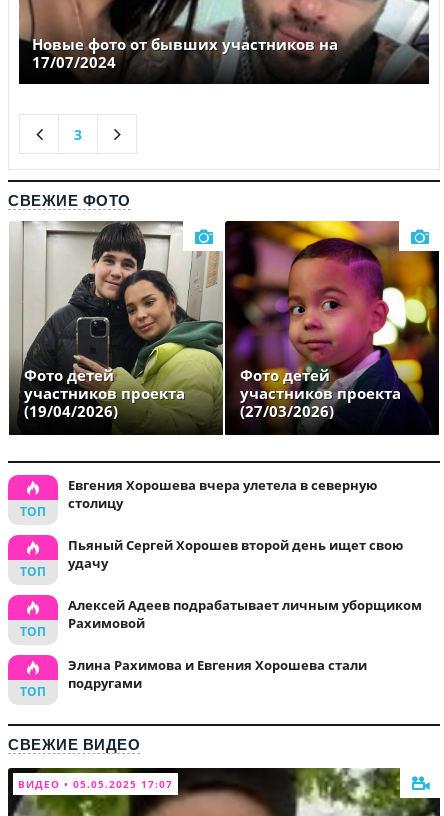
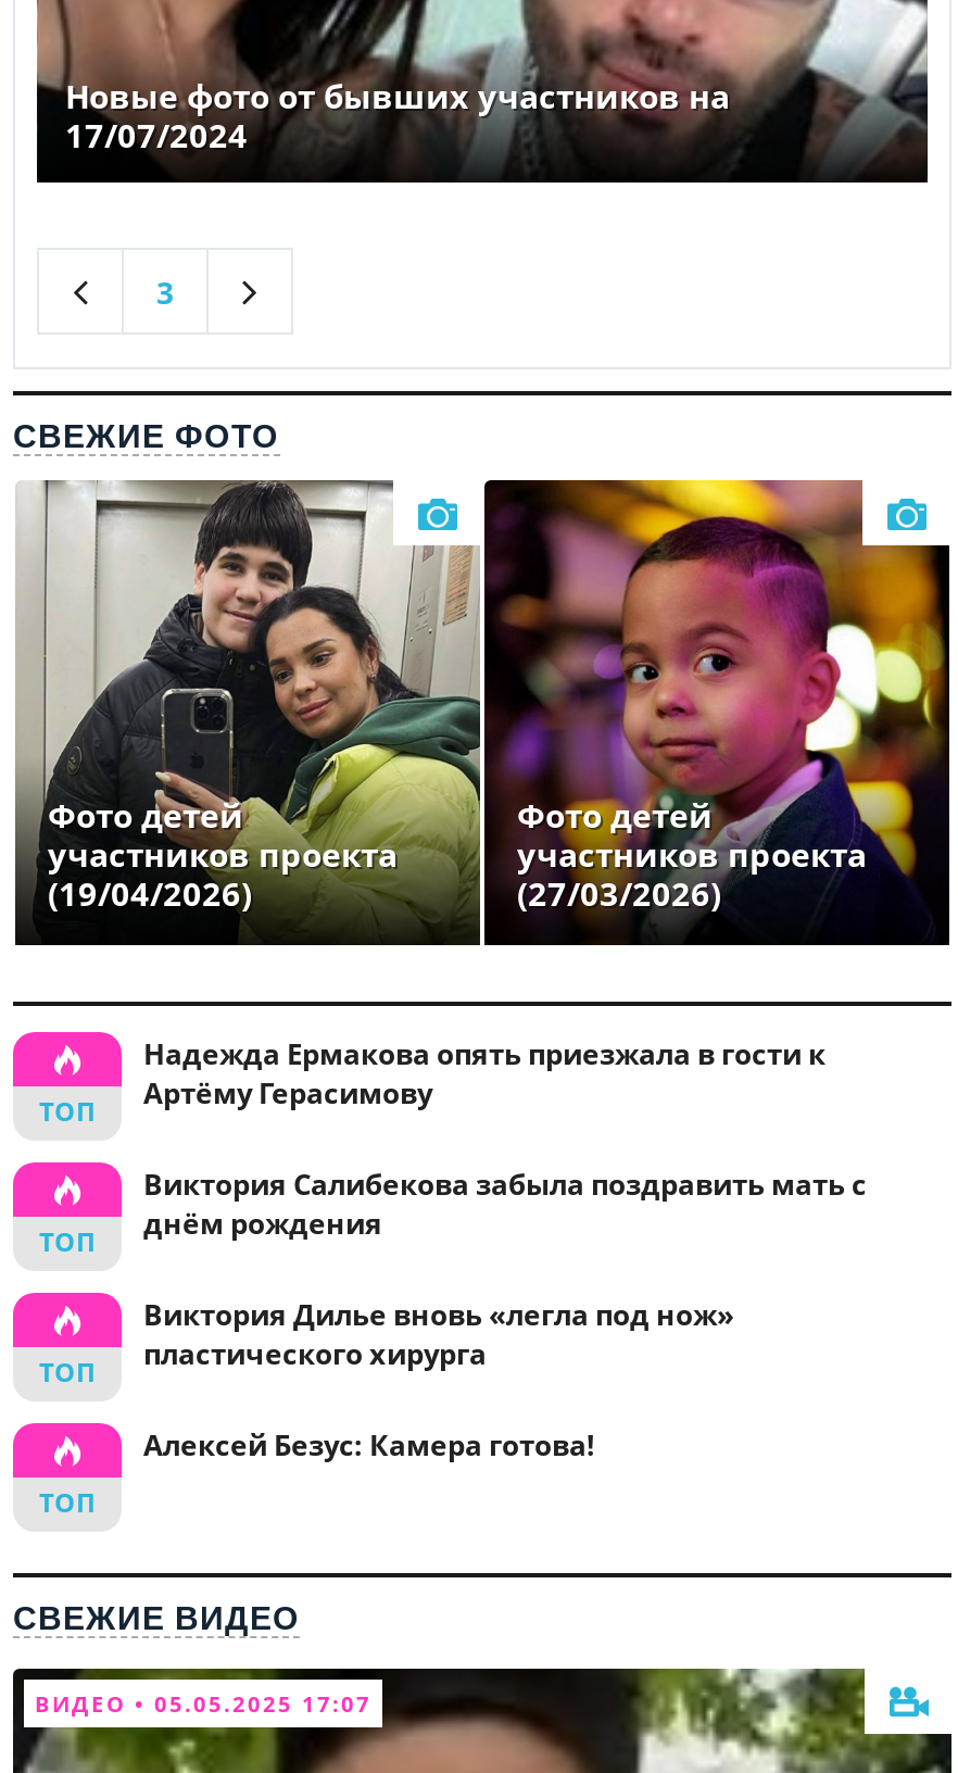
- Евгения Хорошева вчера улетела в северную
- столицу
+ Надежда Ермакова опять приезжала в гости к
+ Артёму Герасимову

- Пьяный Сергей Хорошев второй день ищет свою
- удачу
+ Виктория Салибекова забыла поздравить мать с
+ днём рождения

- Алексей Адеев подрабатывает личным уборщиком
- Рахимовой
+ Виктория Дилье вновь «легла под нож»
+ пластического хирурга

- Элина Рахимова и Евгения Хорошева стали
- подругами
+ Алексей Безус: Камера готова!
